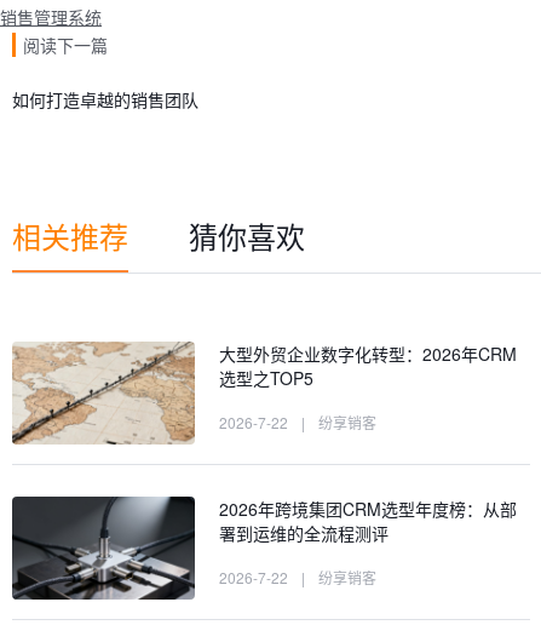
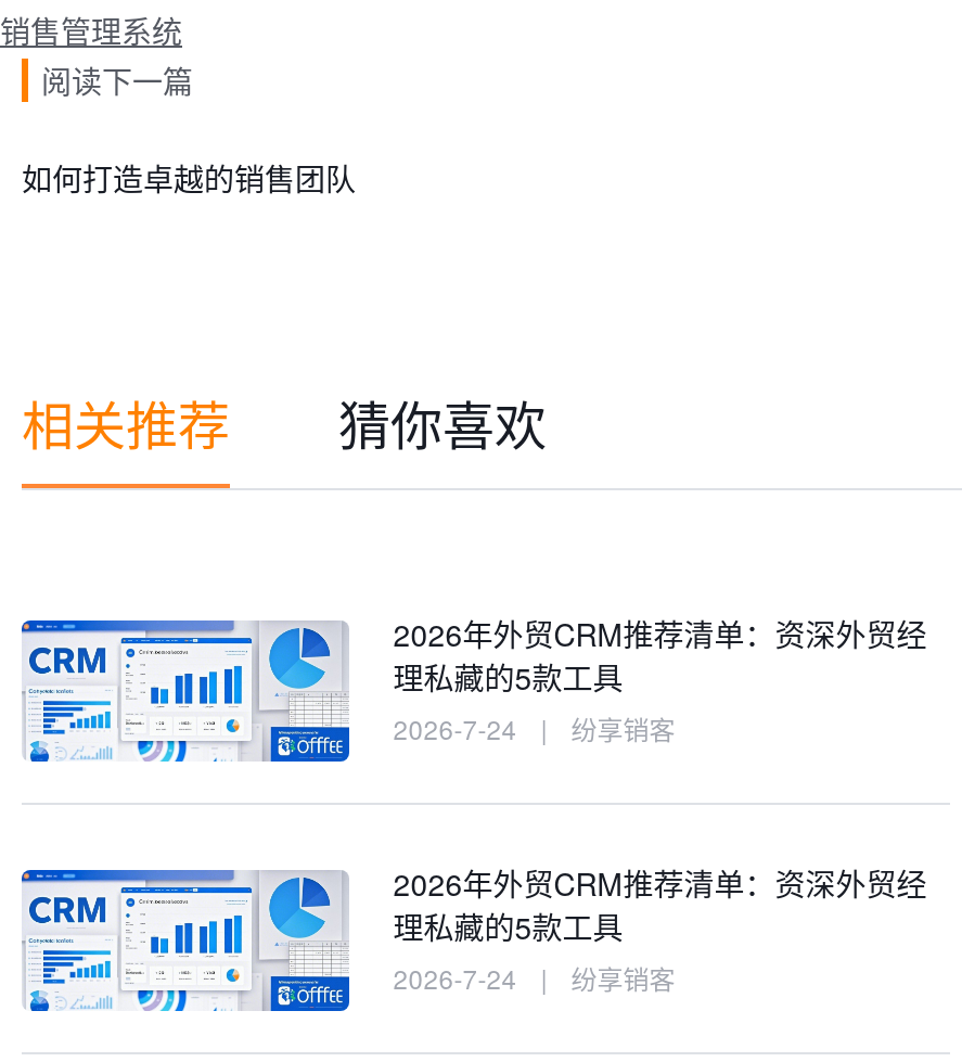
- [image]
- 大型外贸企业数字化转型：2026年CRM
- 选型之TOP5
- 2026-7-22
+ [image]
+ 2026年外贸CRM推荐清单：资深外贸经
+ 理私藏的5款工具
+ 2026-7-24

- [image]
- 2026年跨境集团CRM选型年度榜：从部
- 署到运维的全流程测评
- 2026-7-22
+ [image]
+ 2026年外贸CRM推荐清单：资深外贸经
+ 理私藏的5款工具
+ 2026-7-24
